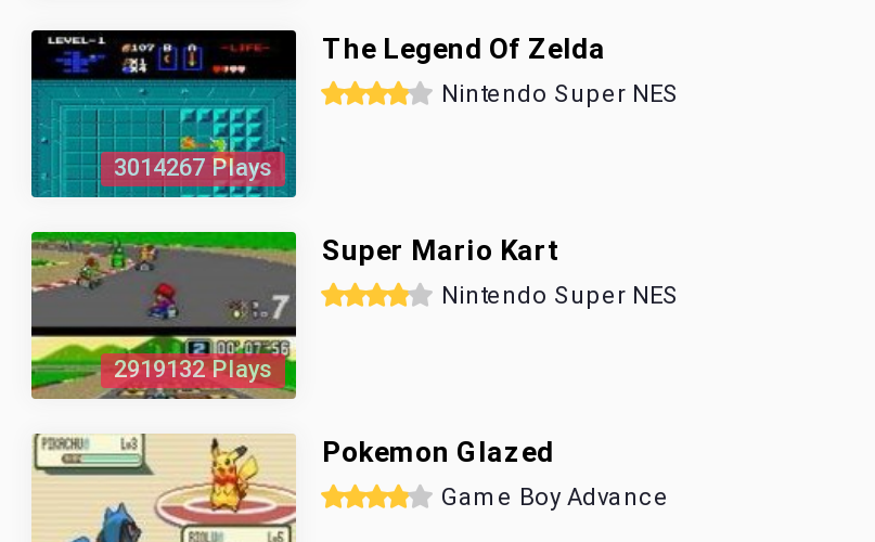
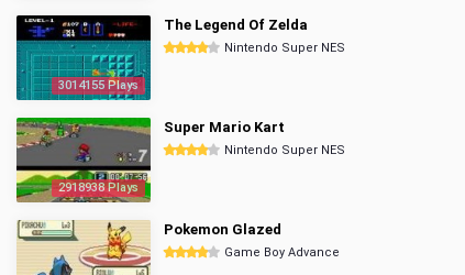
- 3014267 Plays
+ 3014155 Plays

- 2919132 Plays
+ 2918938 Plays
